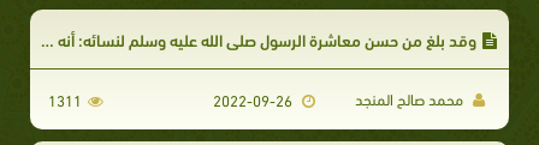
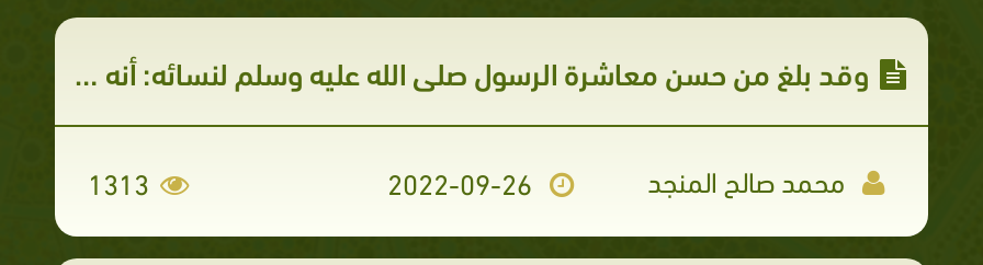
- 1311
+ 1313
